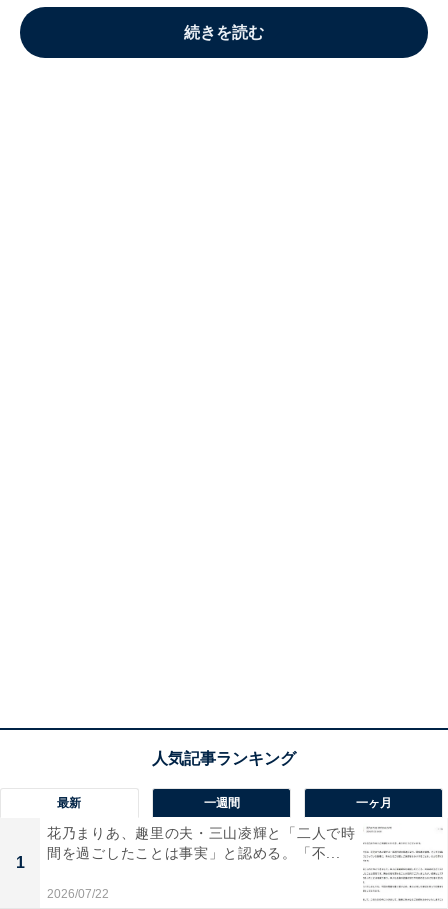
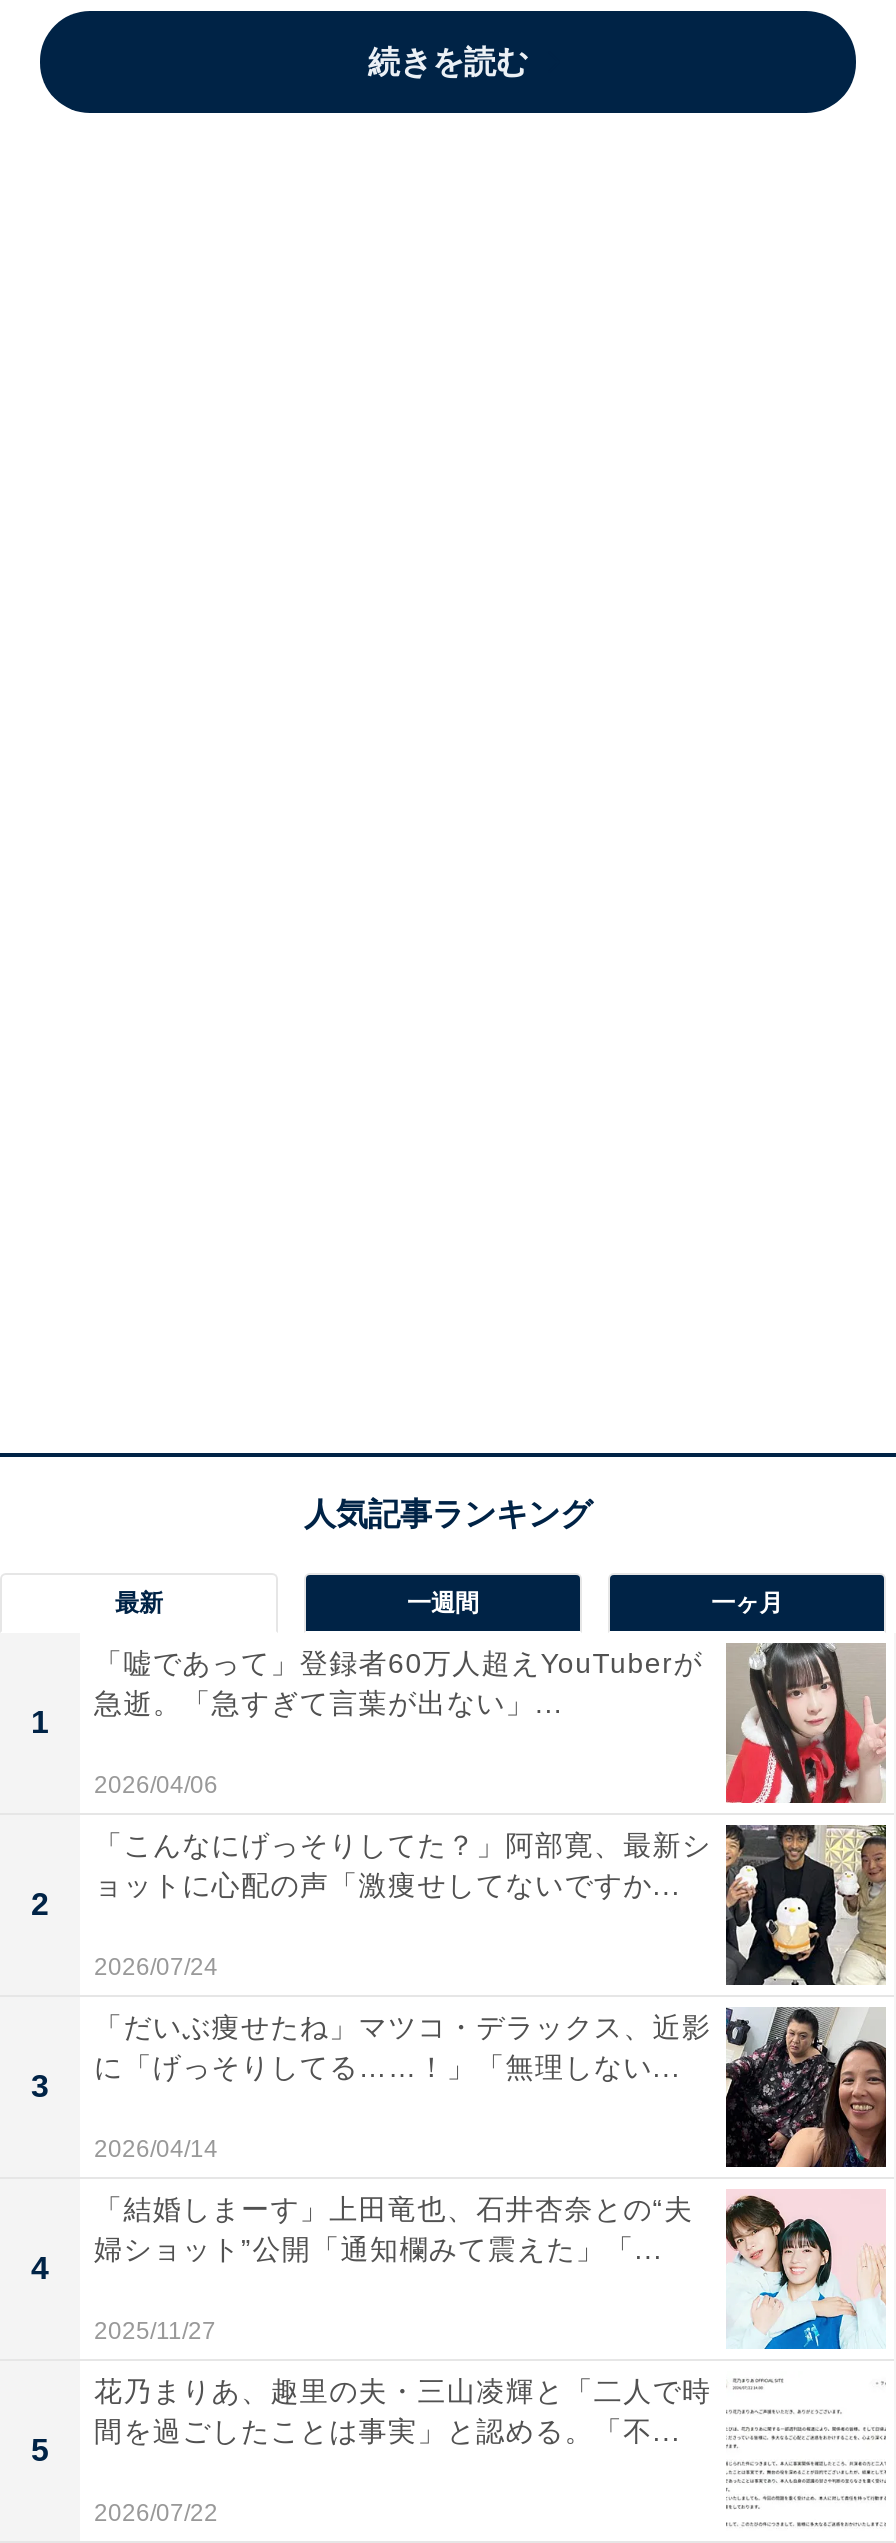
+ [image]
+ 「嘘であって」登録者60万人超えYouTuberが
+ 急逝。「急すぎて言葉が出ない」...
+ 2026/04/06

+ 5

+ 2

+ 3

+ 4

+ [image]
+ 「こんなにげっそりしてた？」阿部寛、最新シ
+ ョットに心配の声「激痩せしてないですか...
+ 2026/07/24

+ [image]
+ 「だいぶ痩せたね」マツコ・デラックス、近影
+ に「げっそりしてる……！」「無理しない...
+ 2026/04/14

+ [image]
+ 「結婚しまーす」上田竜也、石井杏奈との“夫
+ 婦ショット”公開「通知欄みて震えた」「...
+ 2025/11/27
